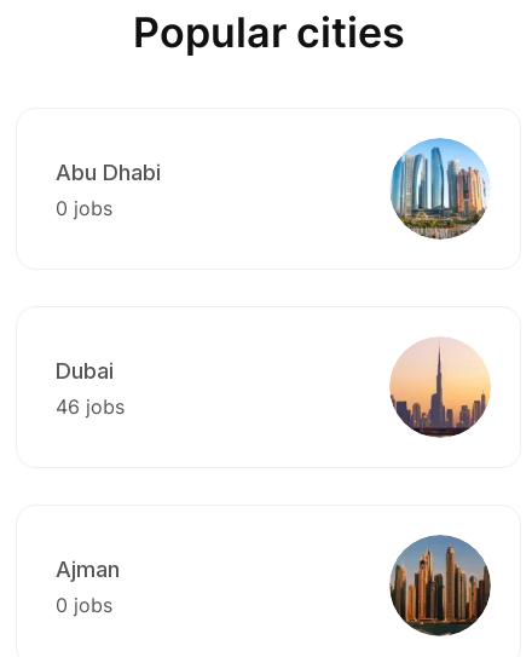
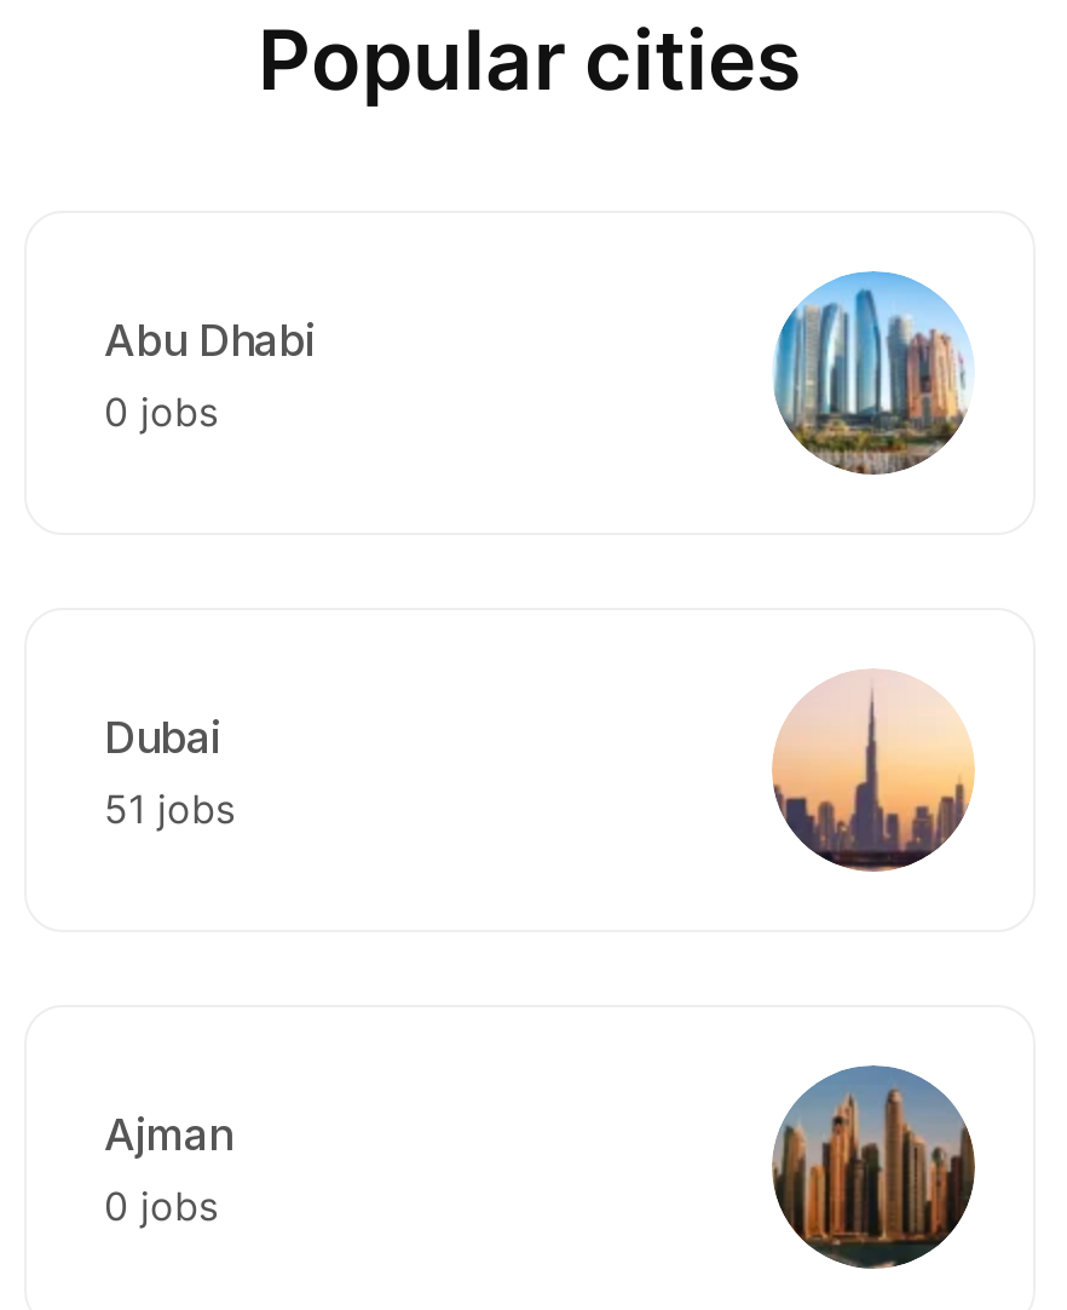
- 46 jobs
+ 51 jobs
